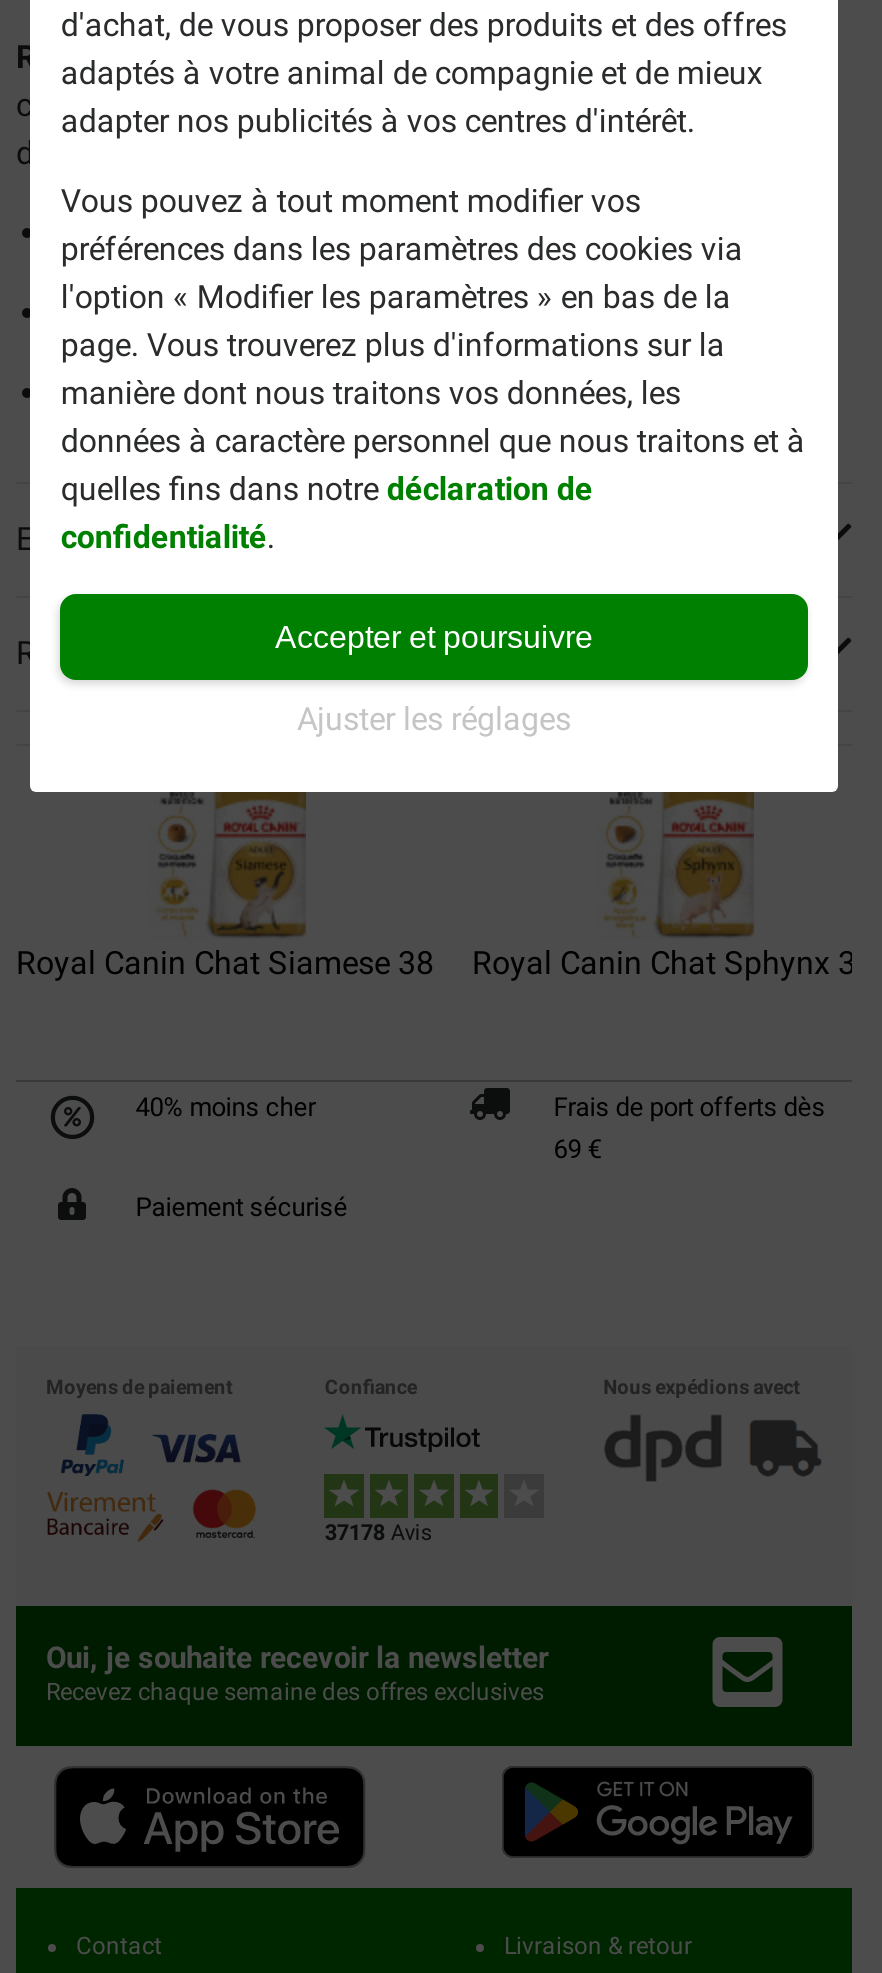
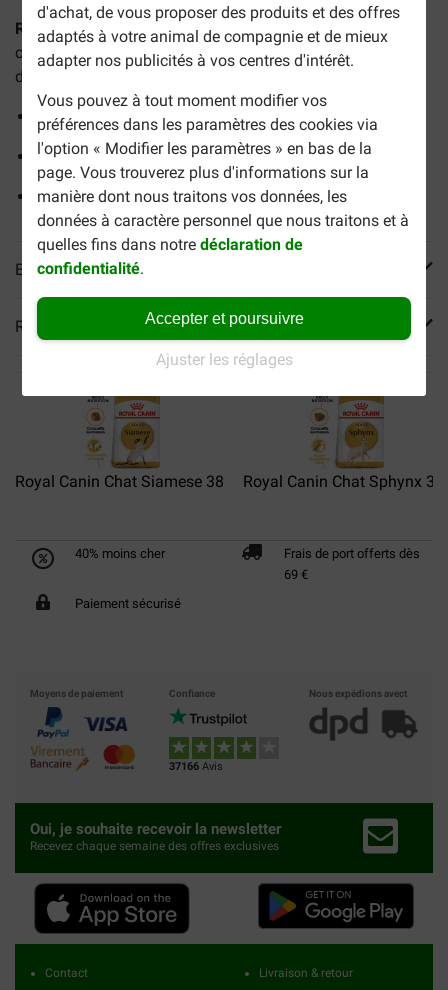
- 37178 Avis
+ 37166 Avis
